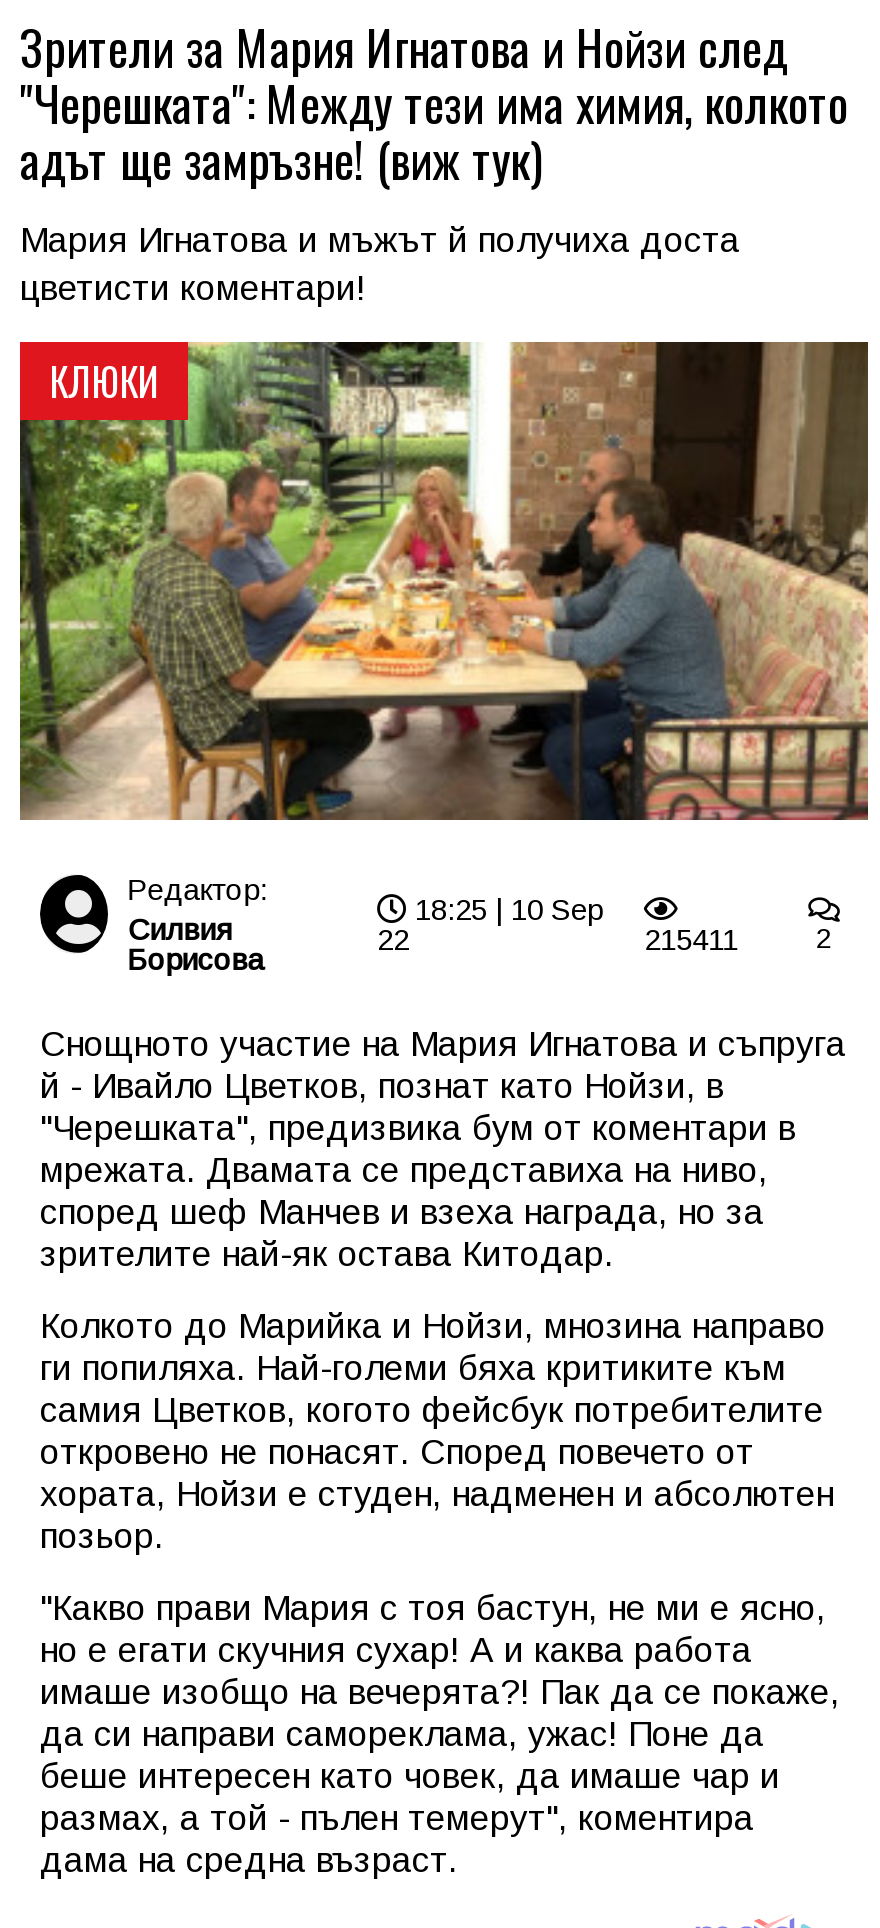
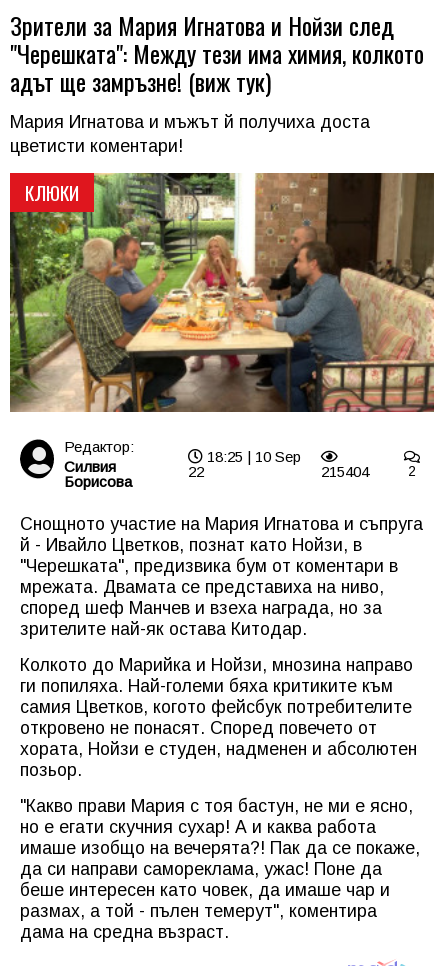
- 215411
+ 215404
